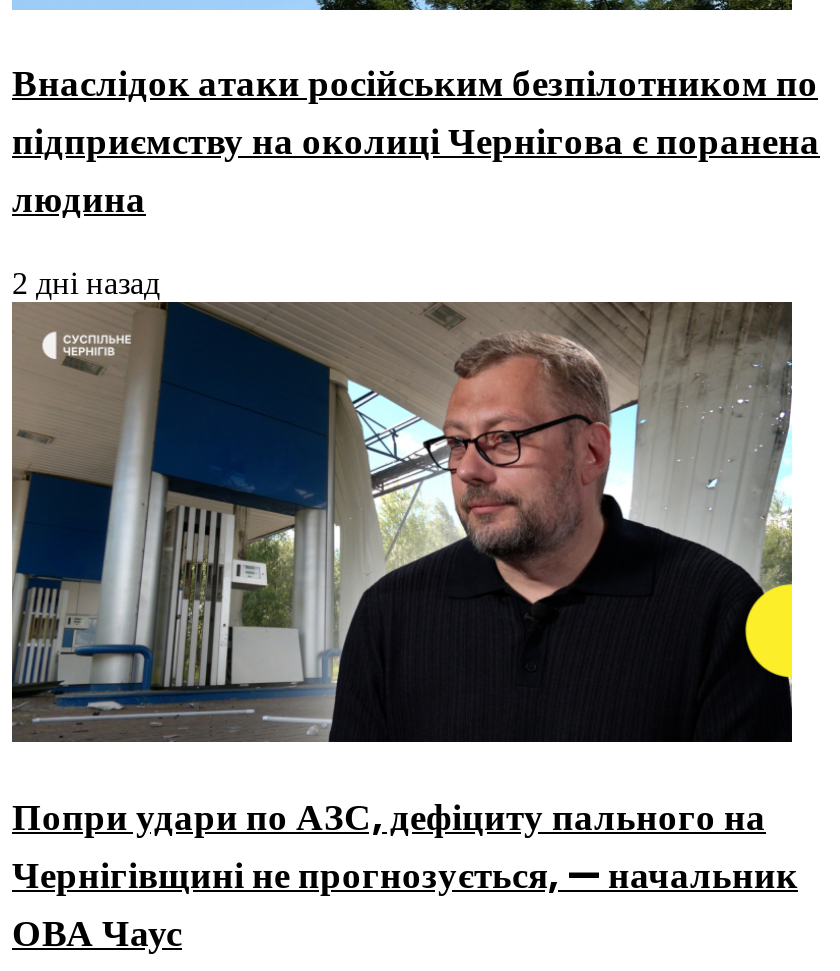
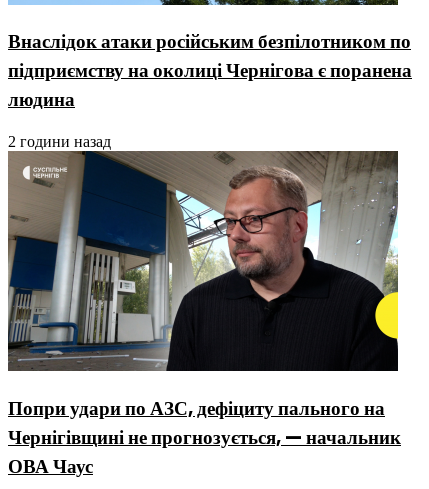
- 2 дні назад
+ 2 години назад
